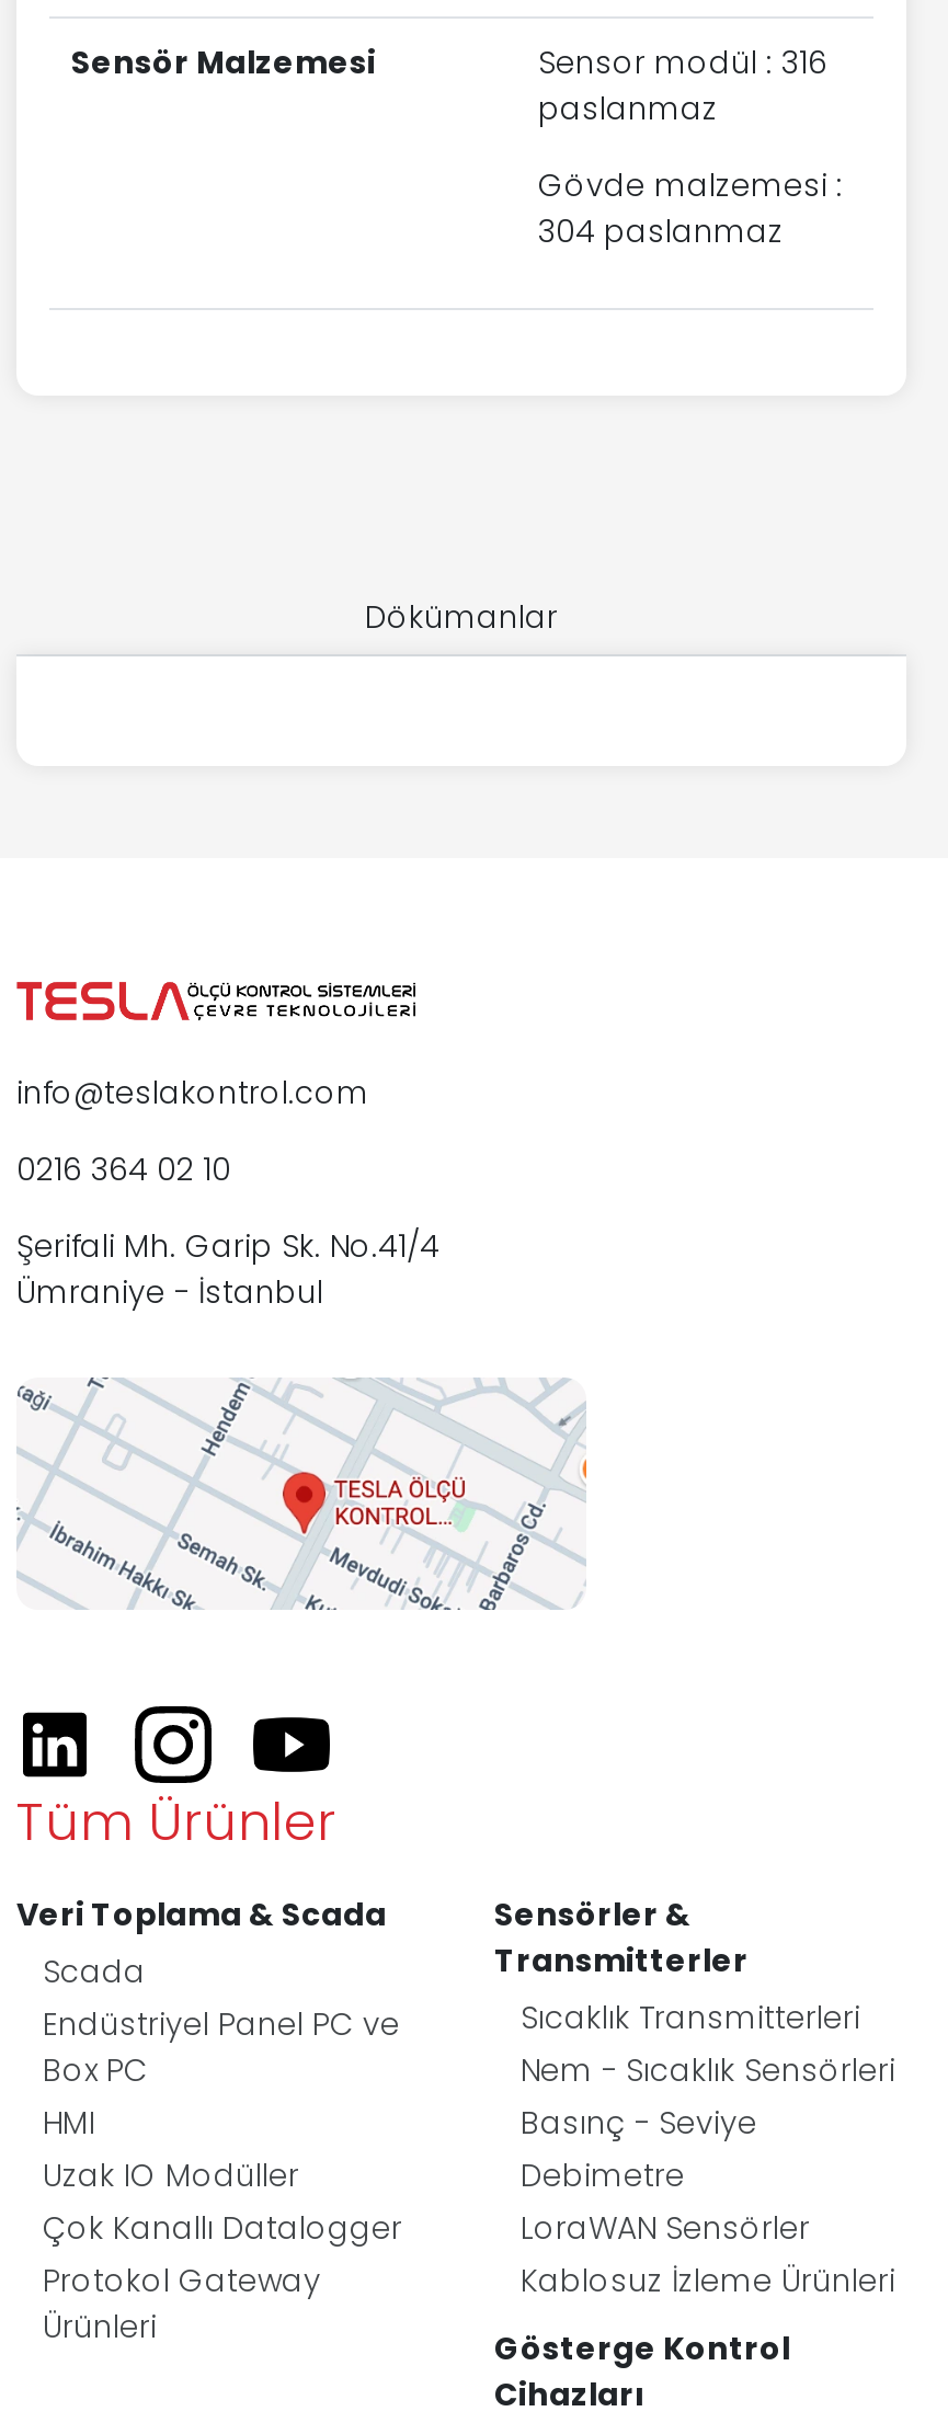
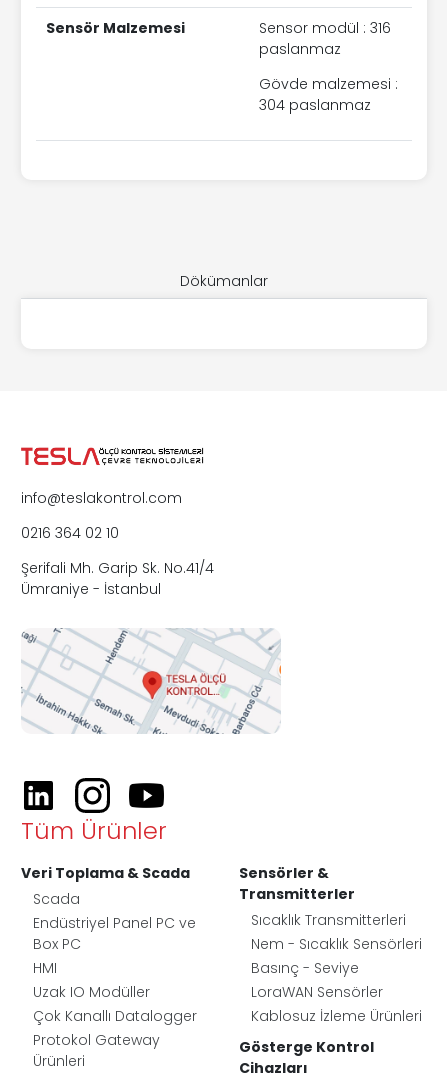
- Debimetre
